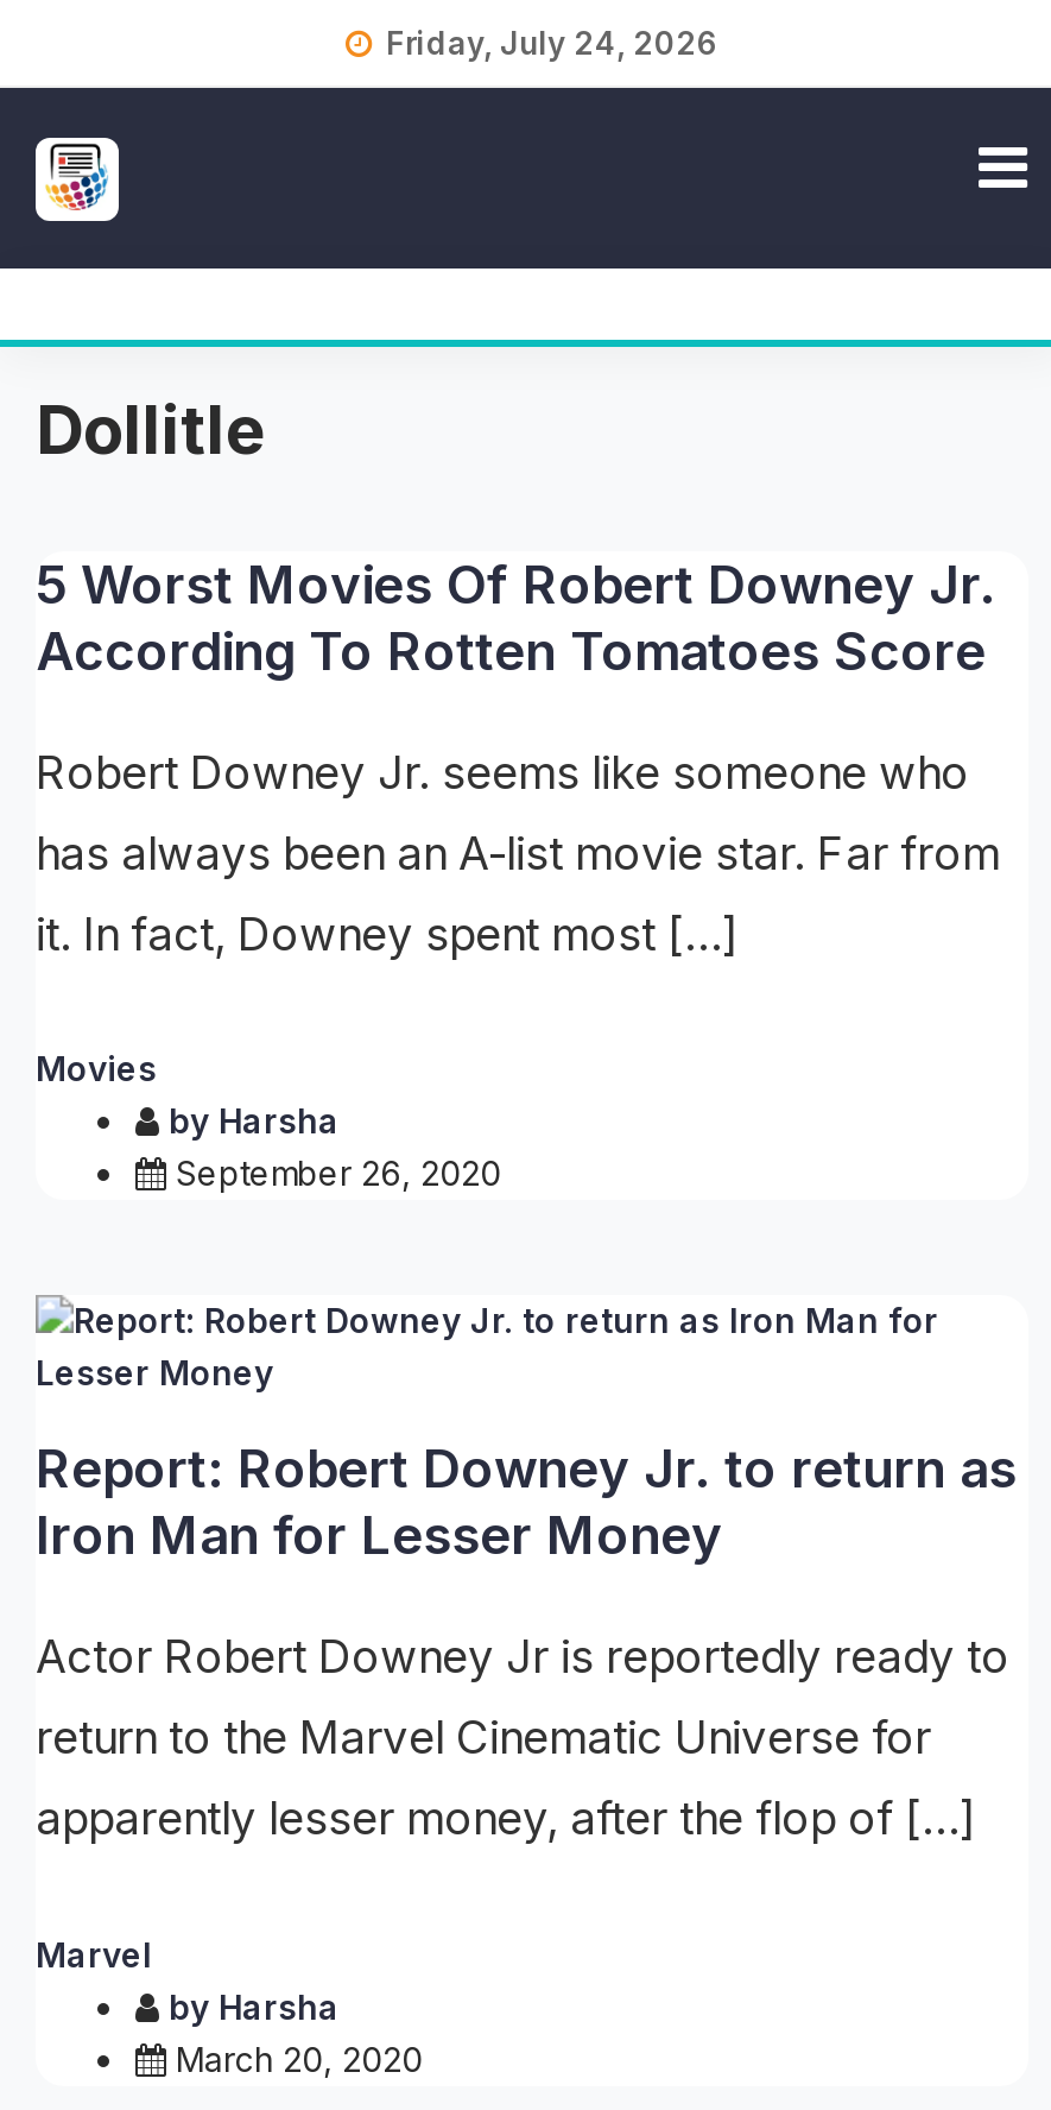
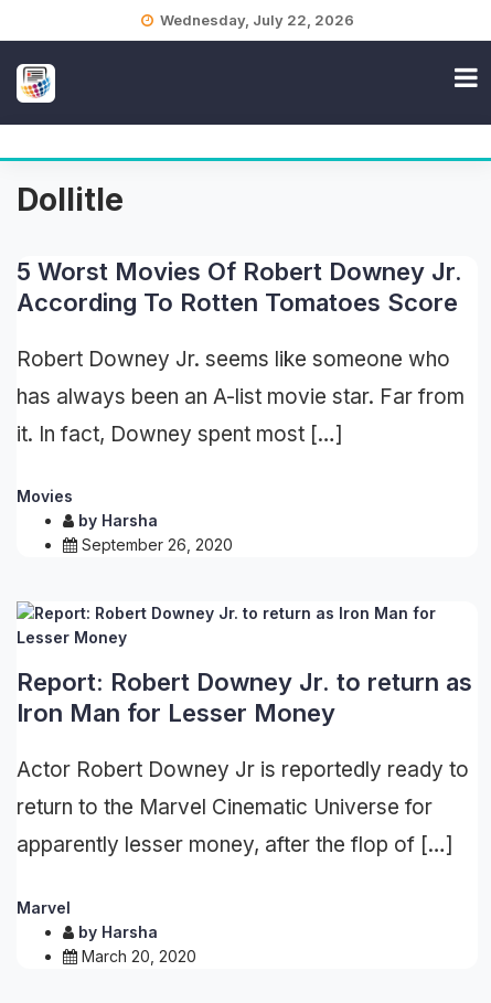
- Friday, July 24, 2026
+ Wednesday, July 22, 2026
